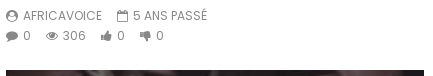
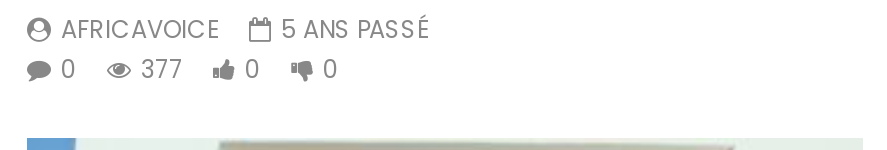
- 0 306 0 0
+ 0 377 0 0
